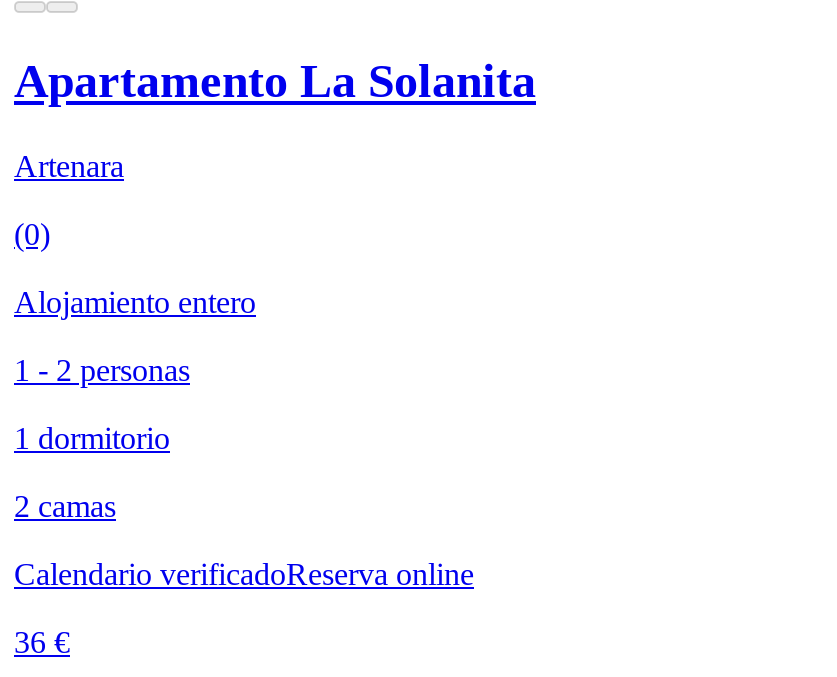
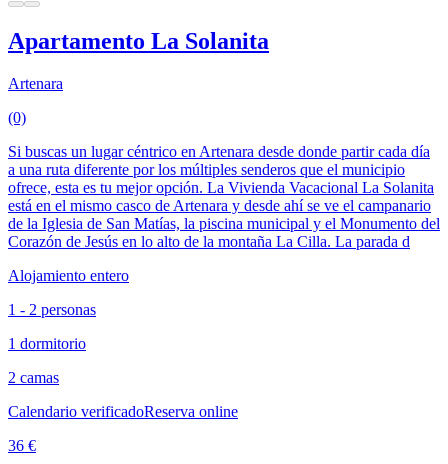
+ Si buscas un lugar céntrico en Artenara desde donde partir cada día
+ a una ruta diferente por los múltiples senderos que el municipio
+ ofrece, esta es tu mejor opción. La Vivienda Vacacional La Solanita
+ está en el mismo casco de Artenara y desde ahí se ve el campanario
+ de la Iglesia de San Matías, la piscina municipal y el Monumento del
+ Corazón de Jesús en lo alto de la montaña La Cilla. La parada d
